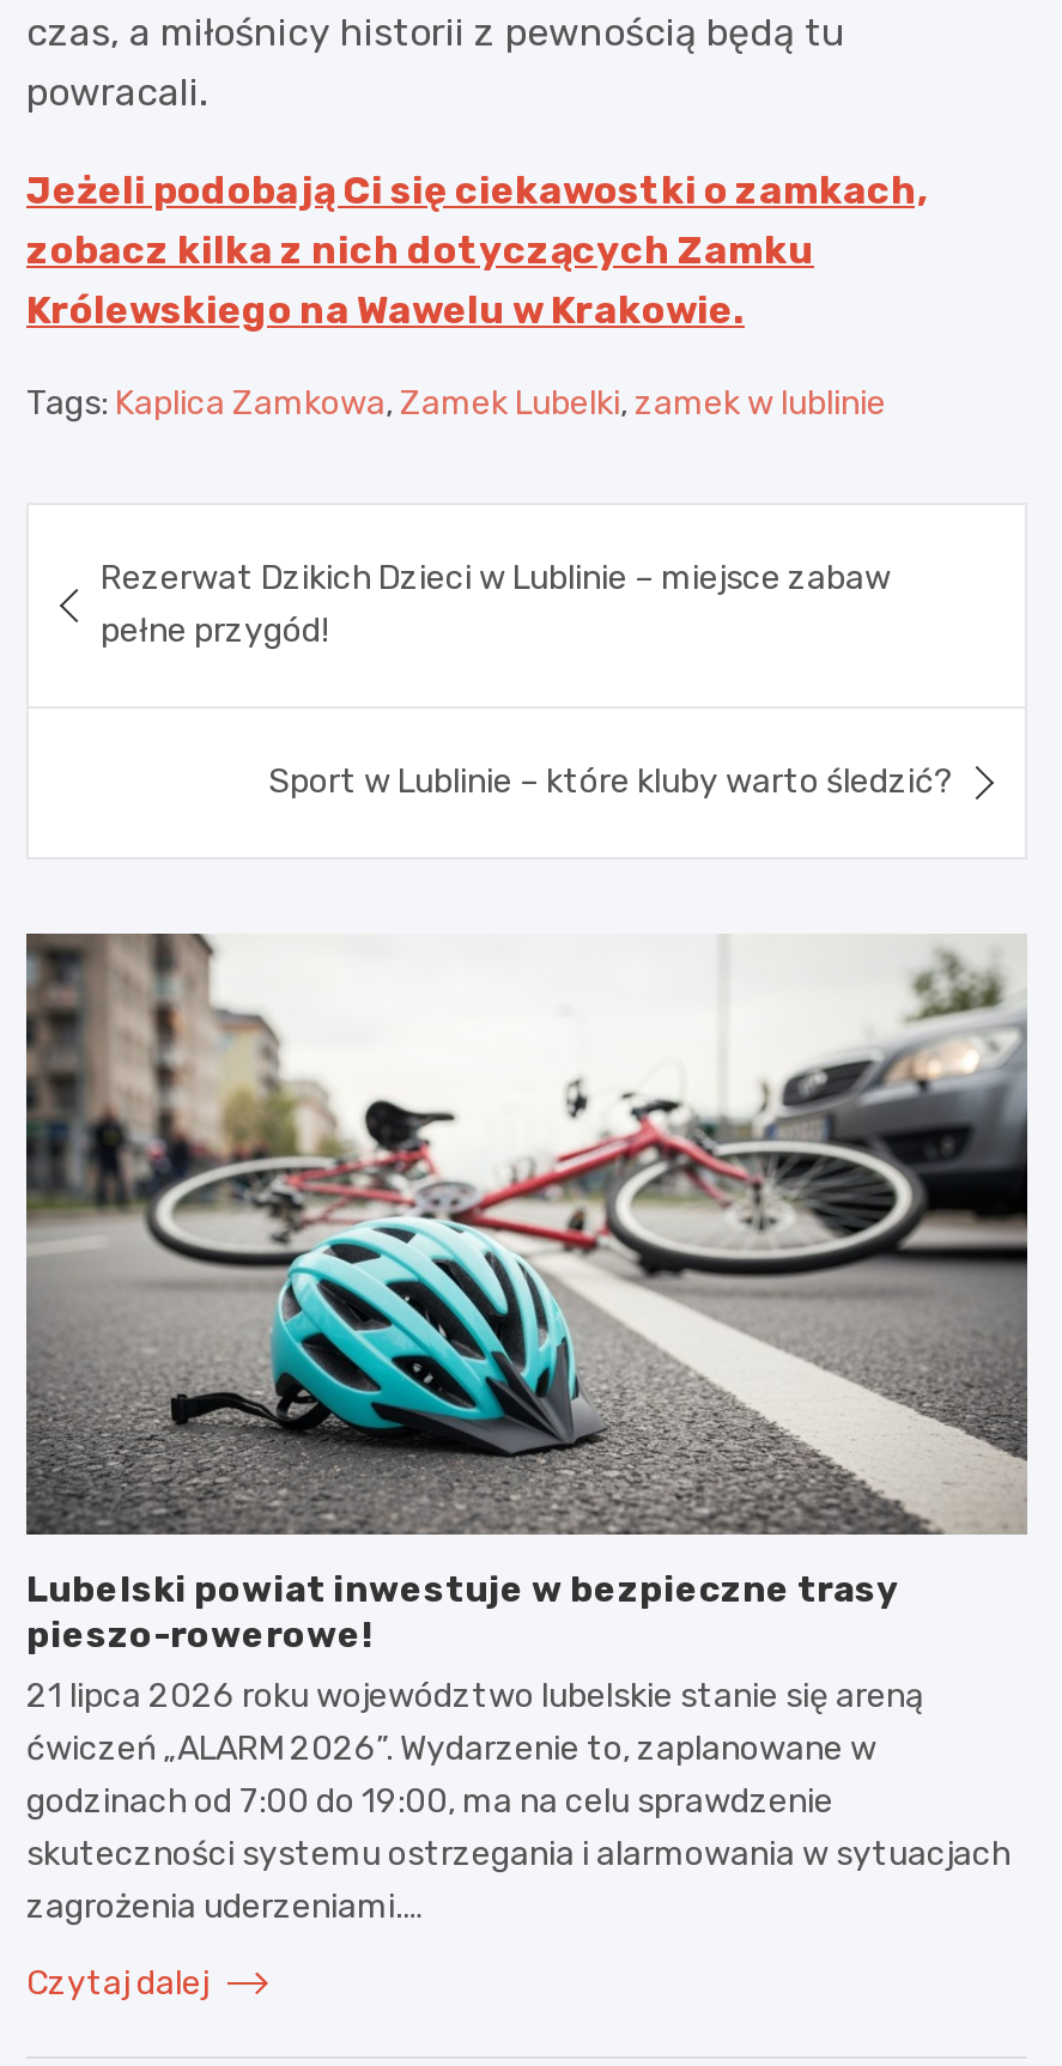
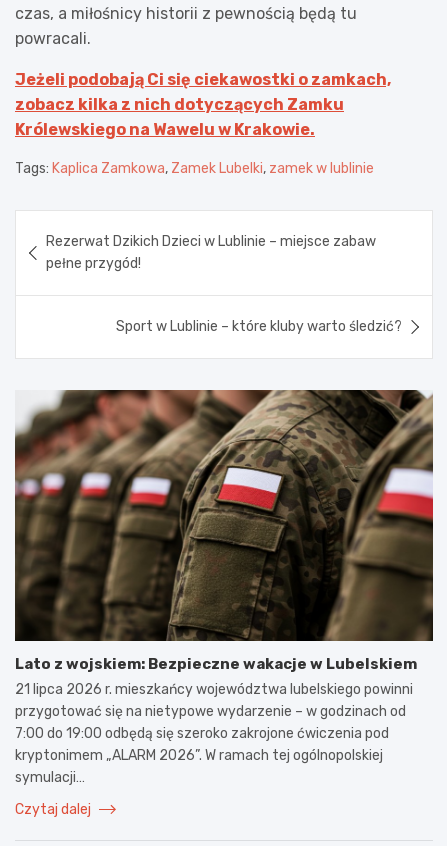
- [image]
- Lubelski powiat inwestuje w bezpieczne trasy
- pieszo-rowerowe!
- 21 lipca 2026 roku województwo lubelskie stanie się areną
- ćwiczeń „ALARM 2026”. Wydarzenie to, zaplanowane w
- godzinach od 7:00 do 19:00, ma na celu sprawdzenie
- skuteczności systemu ostrzegania i alarmowania w sytuacjach
- zagrożenia uderzeniami.…
+ [image]
+ Lato z wojskiem: Bezpieczne wakacje w Lubelskiem
+ 21 lipca 2026 r. mieszkańcy województwa lubelskiego powinni
+ przygotować się na nietypowe wydarzenie – w godzinach od
+ 7:00 do 19:00 odbędą się szeroko zakrojone ćwiczenia pod
+ kryptonimem „ALARM 2026”. W ramach tej ogólnopolskiej
+ symulacji…
